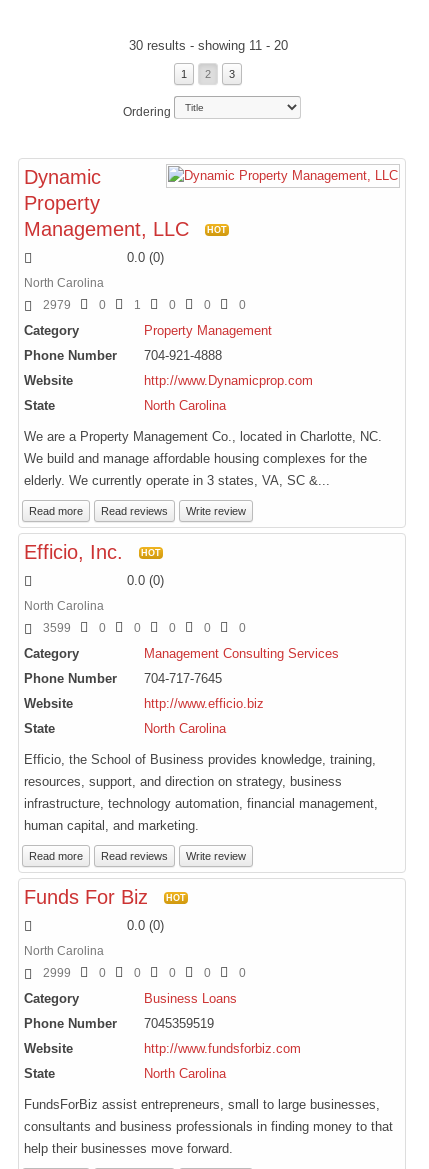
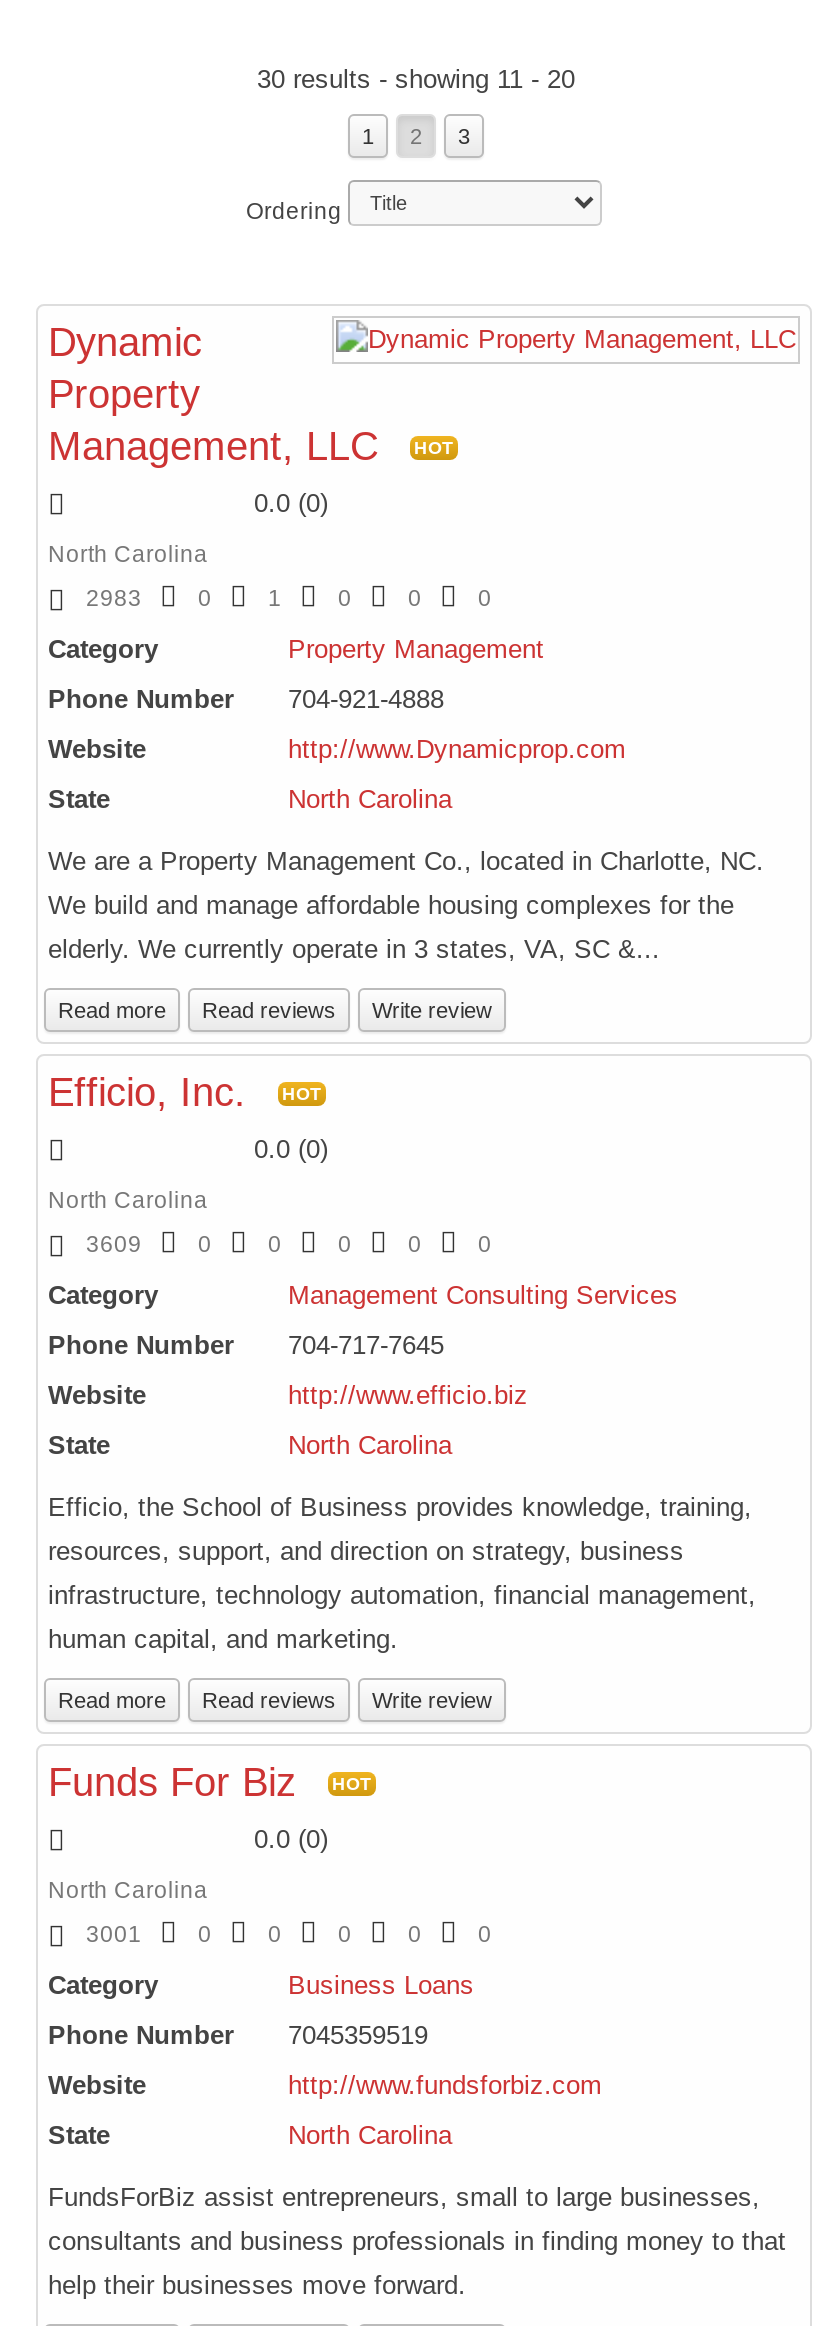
- 2979
+ 2983

- 3599
+ 3609

- 2999
+ 3001
